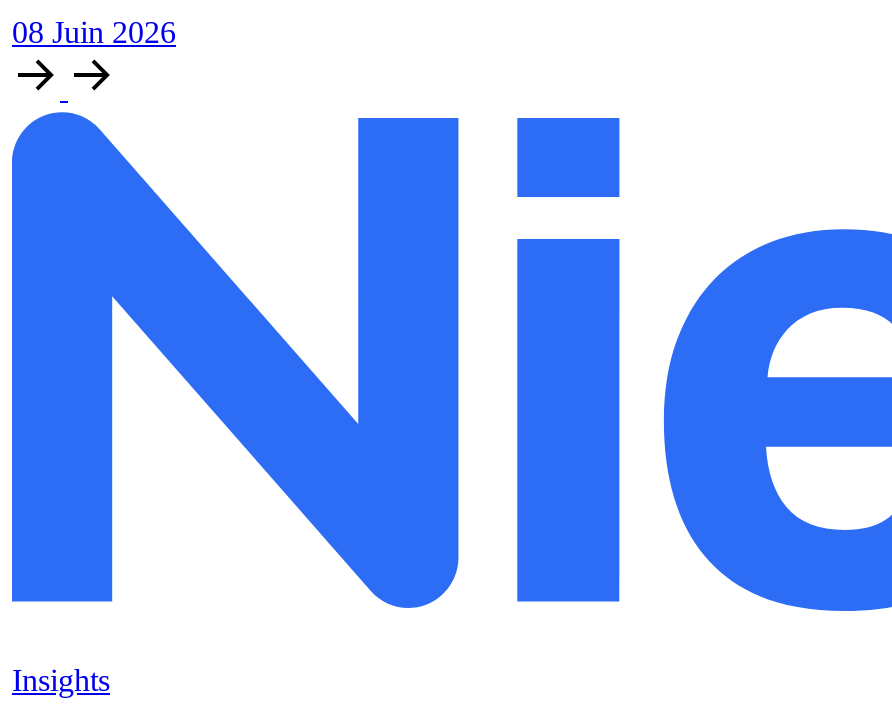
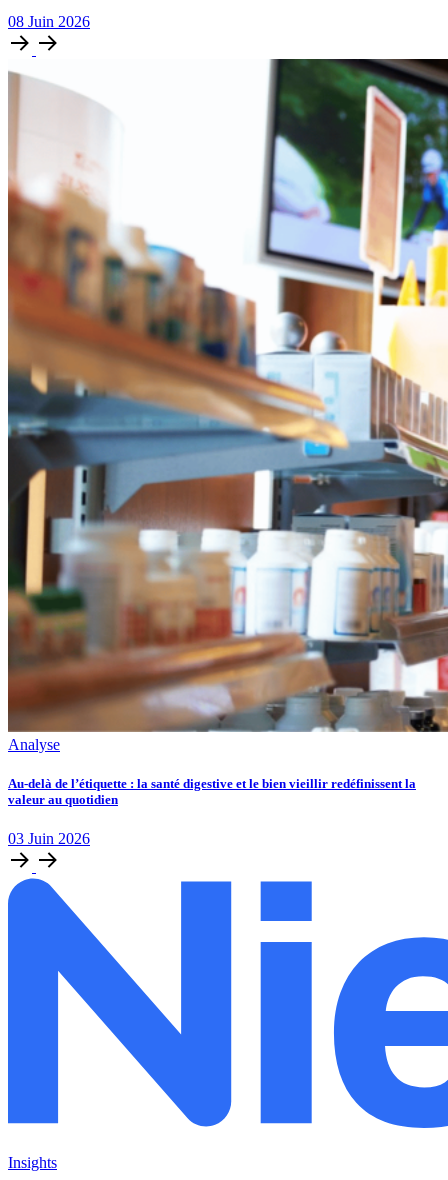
+ [image]
+ Analyse
+ Au-delà de l’étiquette : la santé digestive et le bien vieillir redéfinissent la
+ valeur au quotidien
+ 03 Juin 2026
